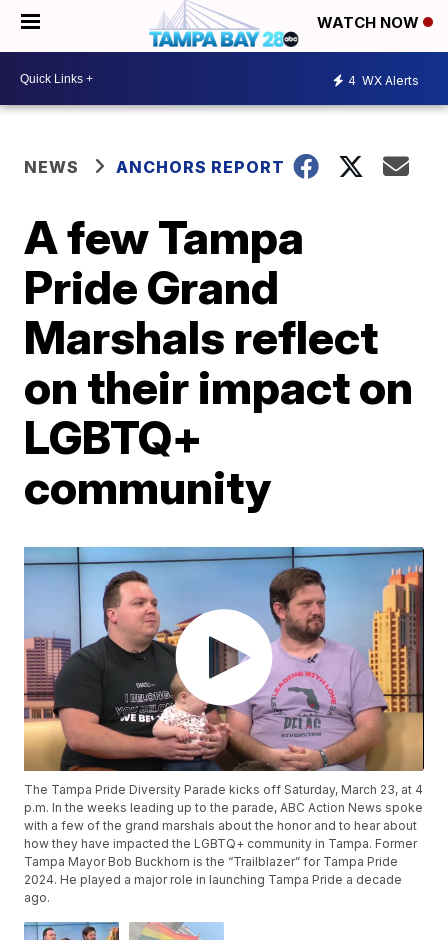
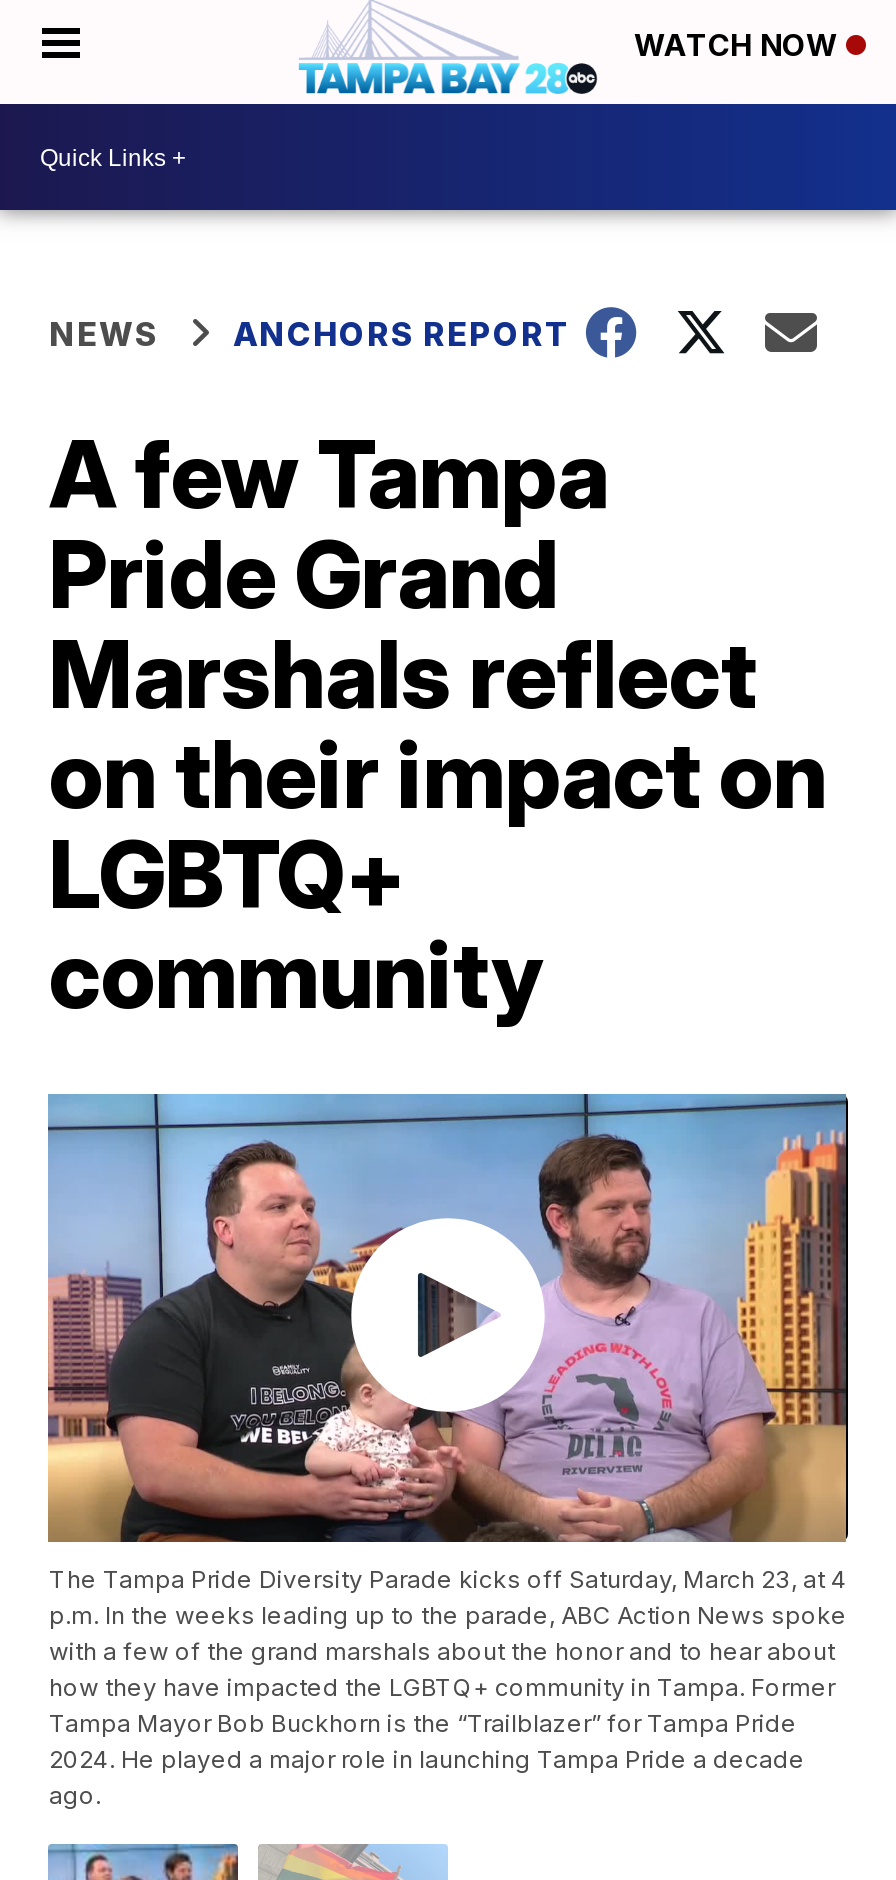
- 4 WX Alerts
